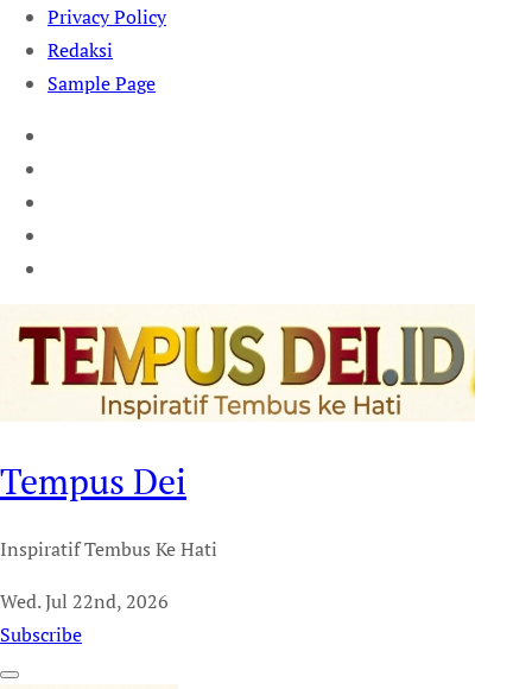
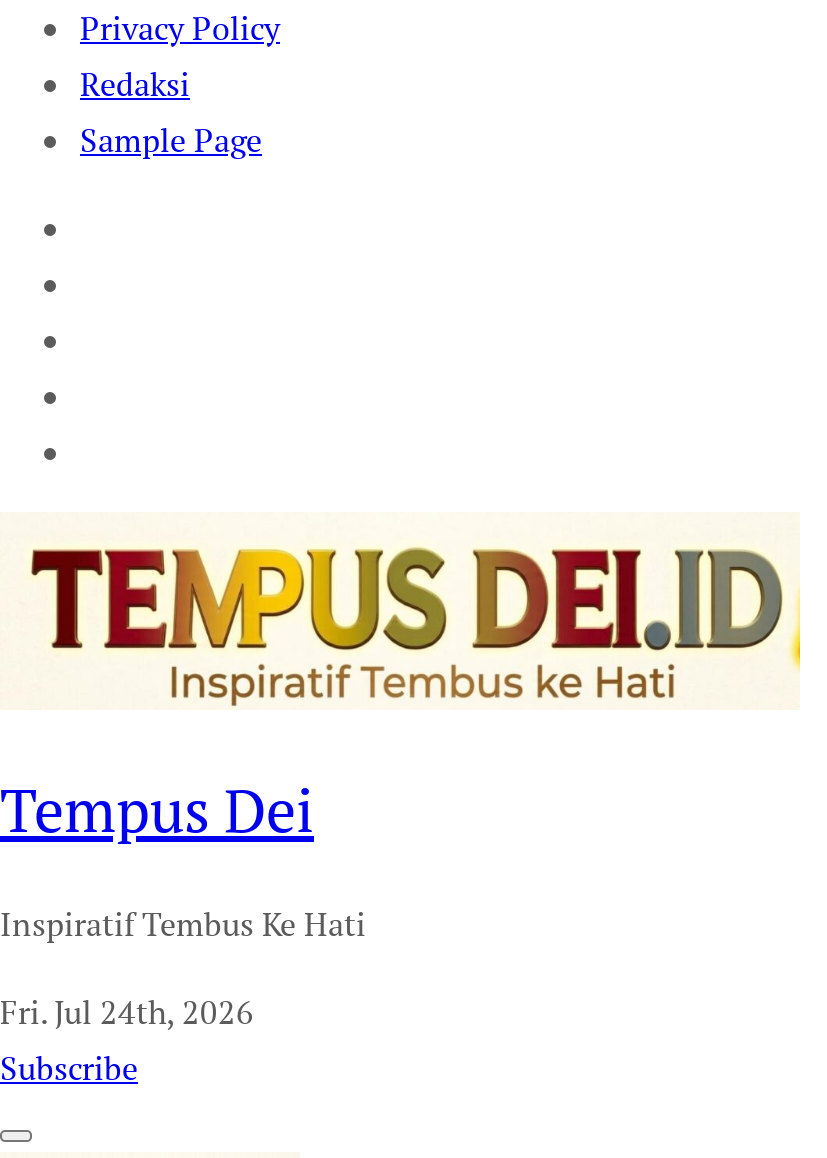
- Wed. Jul 22nd, 2026
+ Fri. Jul 24th, 2026
